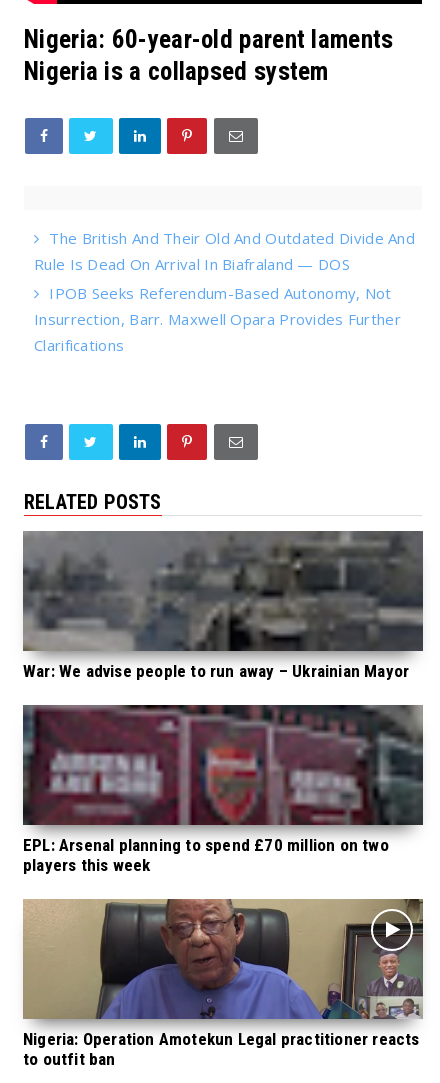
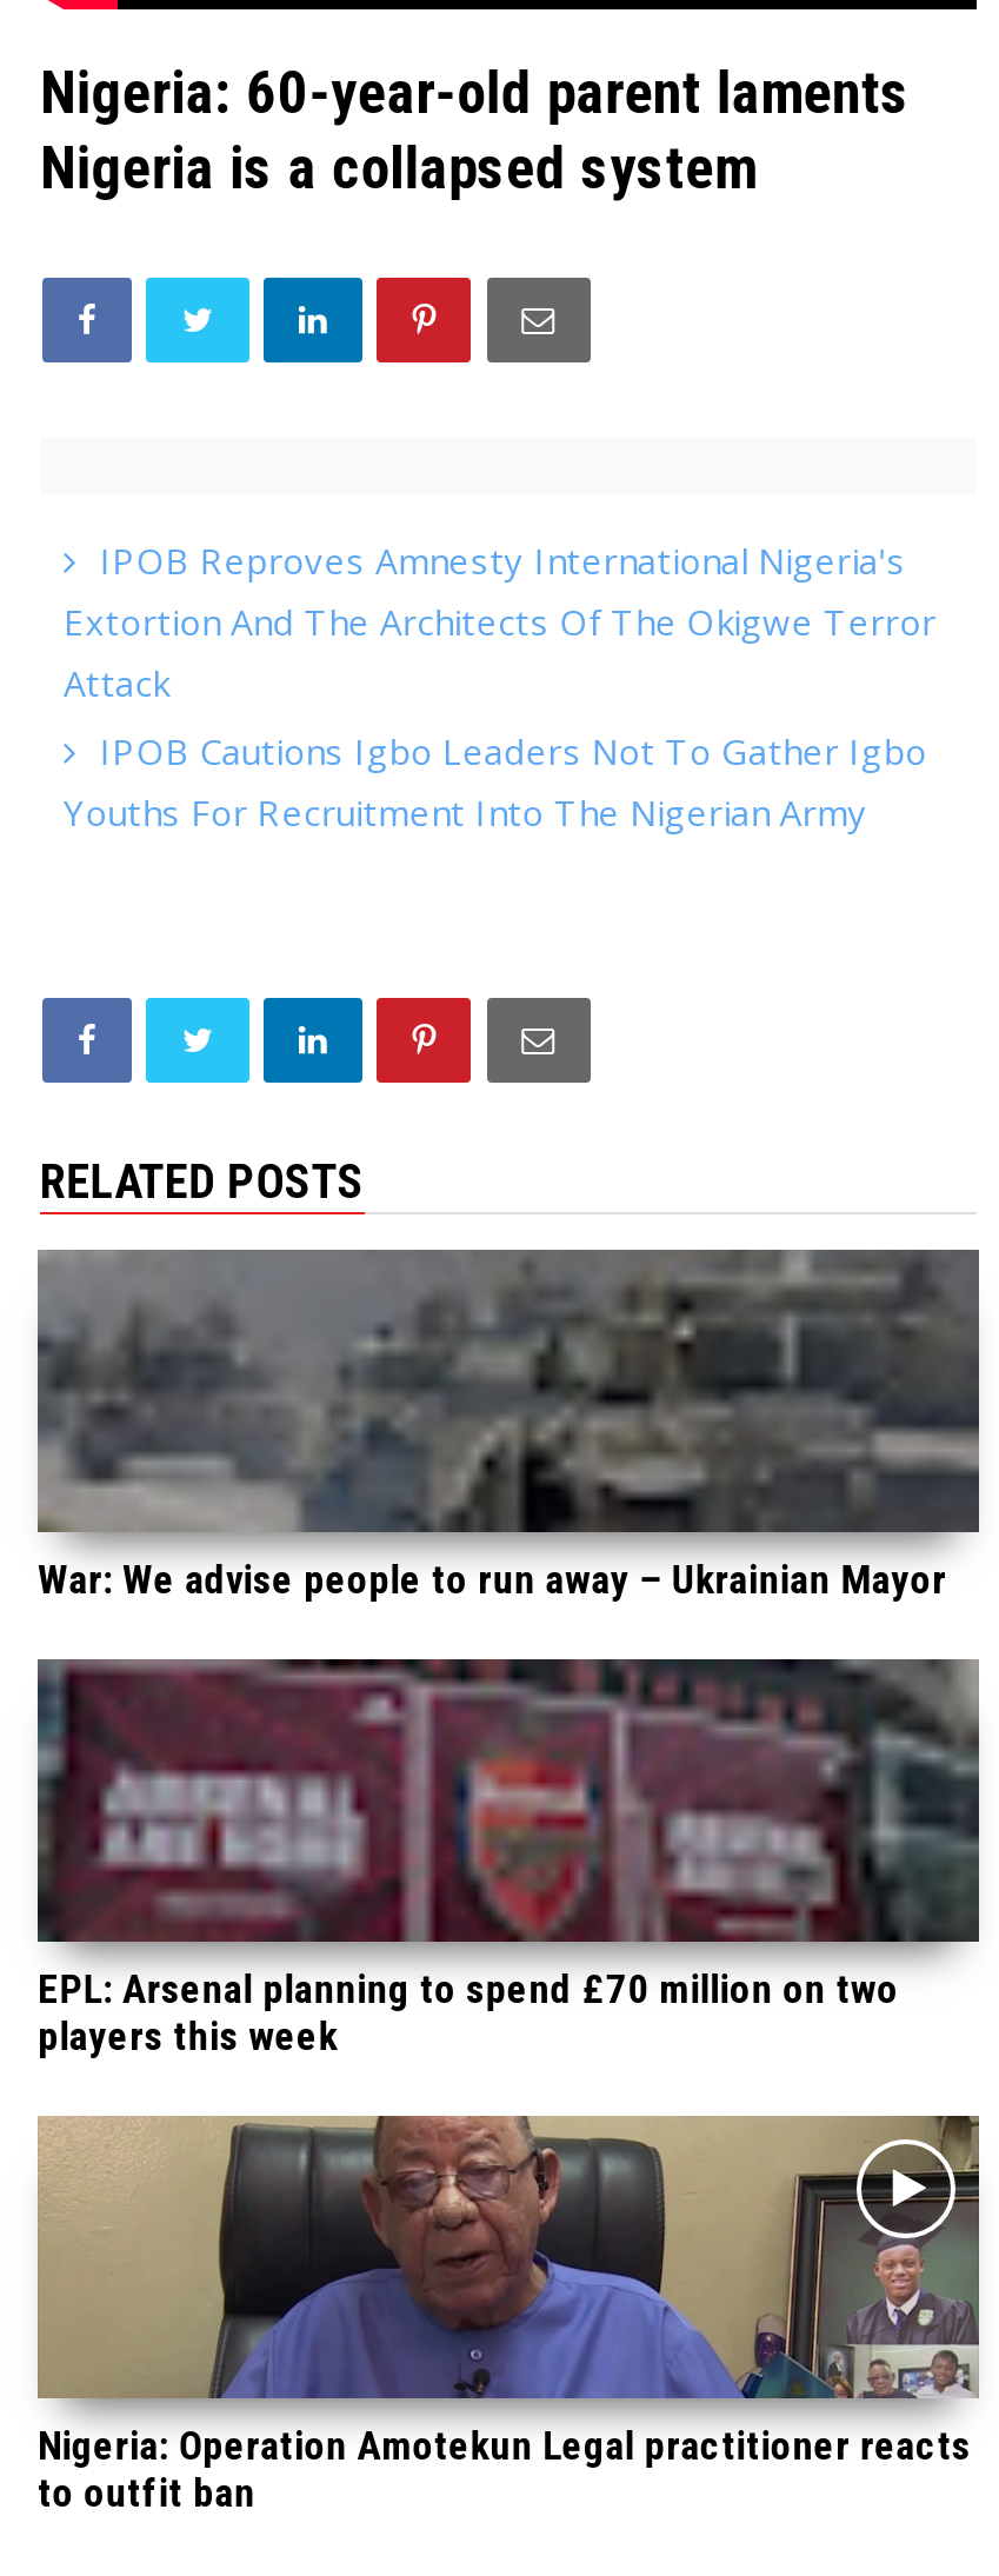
- The British And Their Old And Outdated Divide And
- Rule Is Dead On Arrival In Biafraland — DOS
- IPOB Seeks Referendum-Based Autonomy, Not
- Insurrection, Barr. Maxwell Opara Provides Further
- Clarifications
+ IPOB Reproves Amnesty International Nigeria's
+ Extortion And The Architects Of The Okigwe Terror
+ Attack
+ IPOB Cautions Igbo Leaders Not To Gather Igbo
+ Youths For Recruitment Into The Nigerian Army
